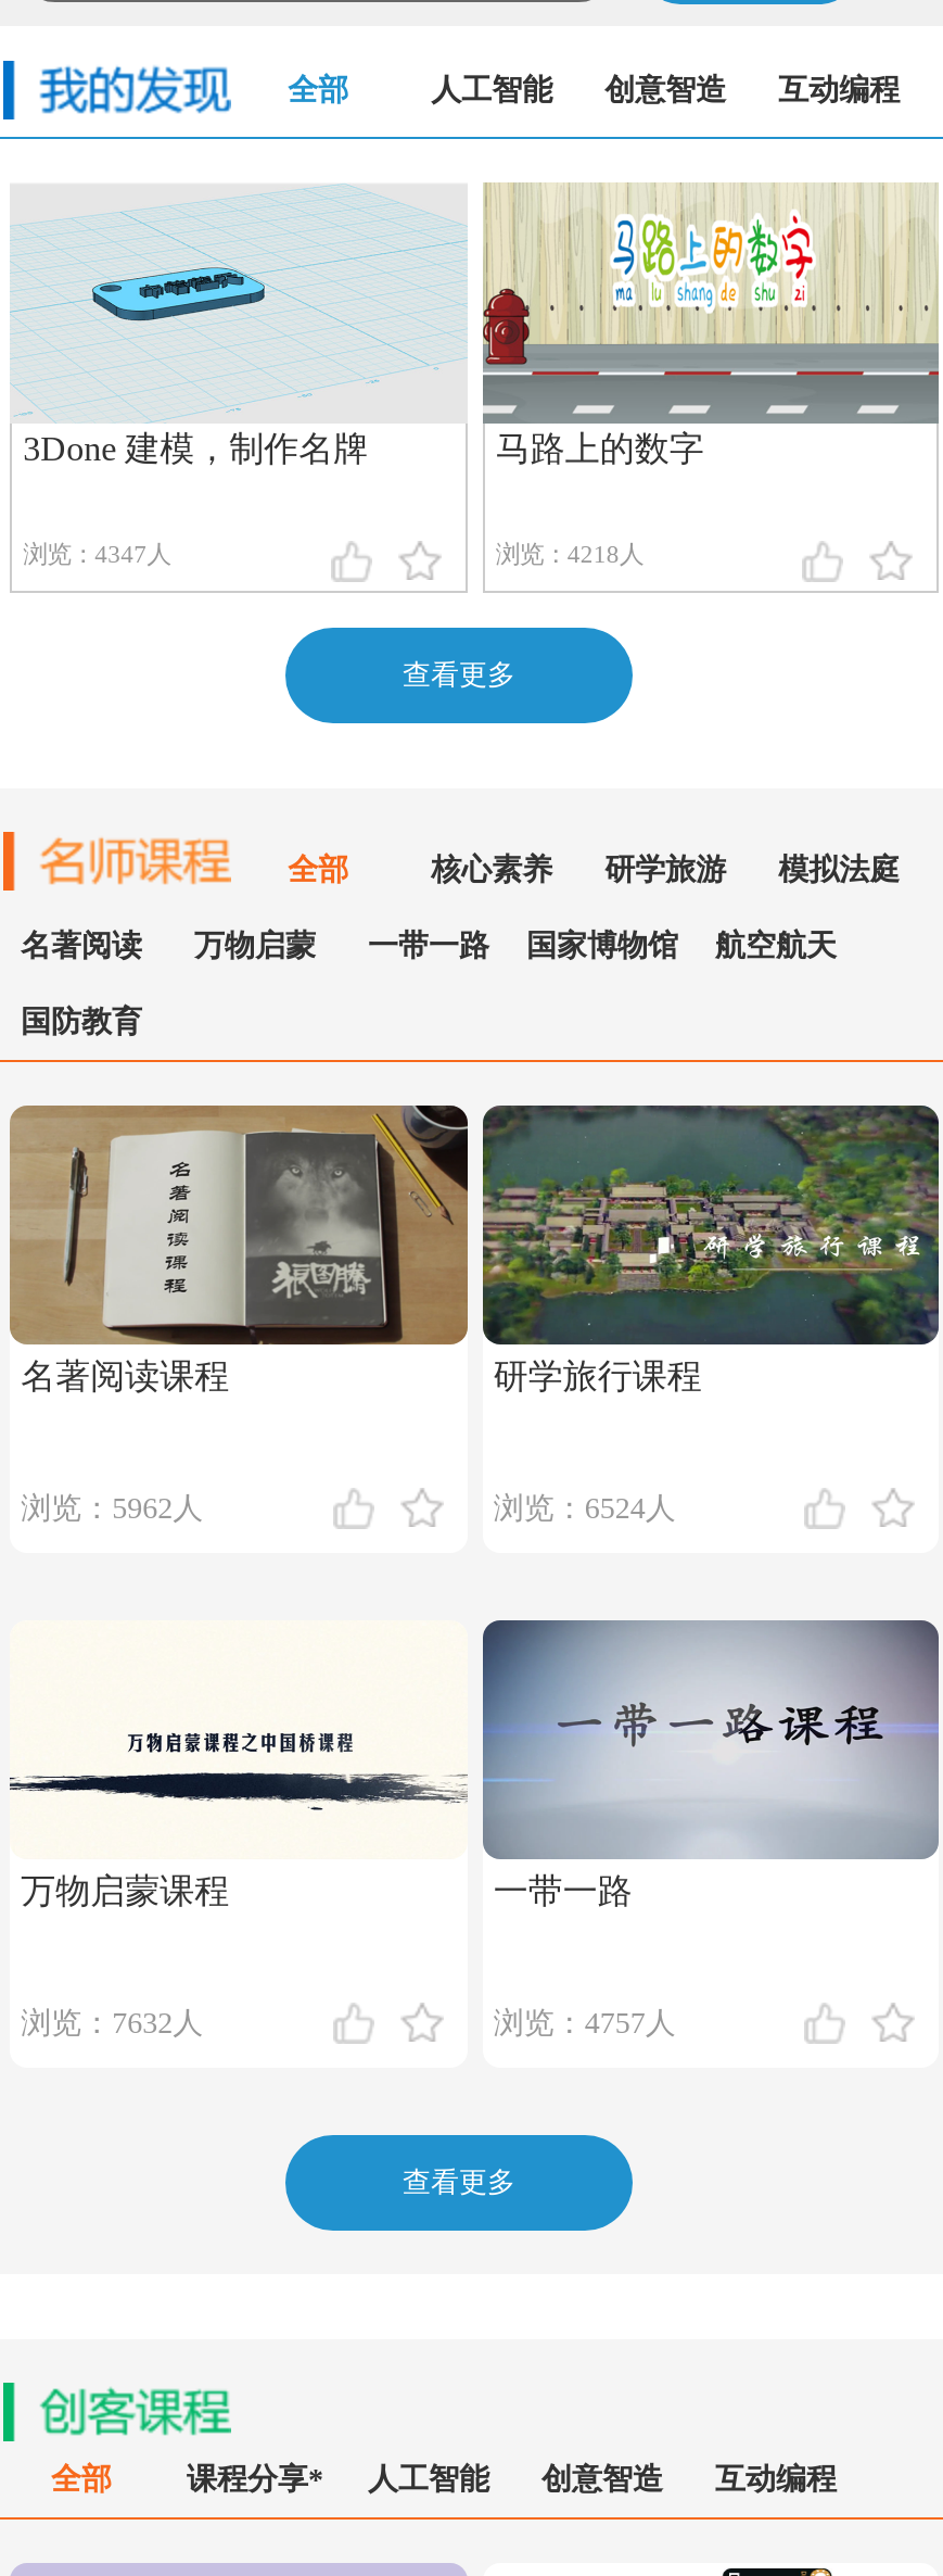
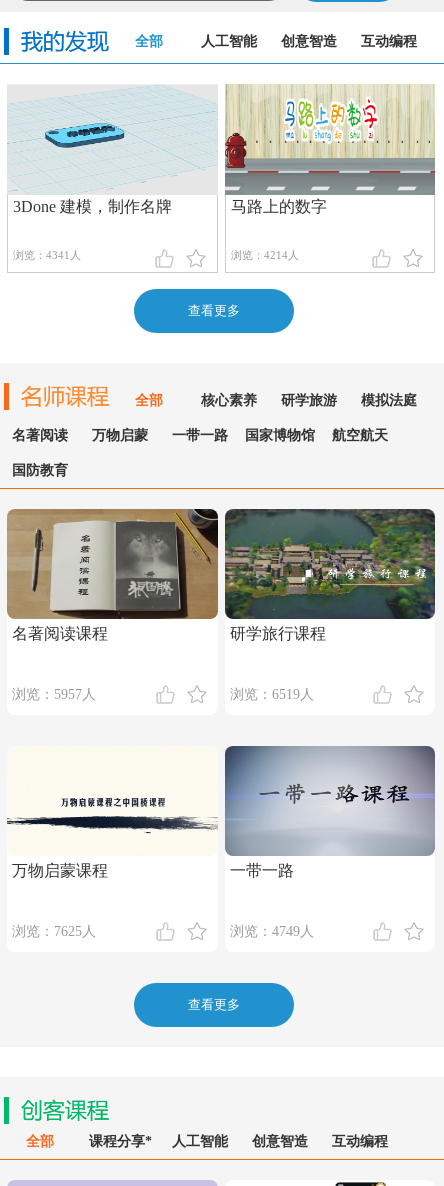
- 浏览：4347人
+ 浏览：4341人

- 浏览：4218人
+ 浏览：4214人

- 浏览：5962人
+ 浏览：5957人

- 浏览：6524人
+ 浏览：6519人

- 浏览：7632人
+ 浏览：7625人

- 浏览：4757人
+ 浏览：4749人
